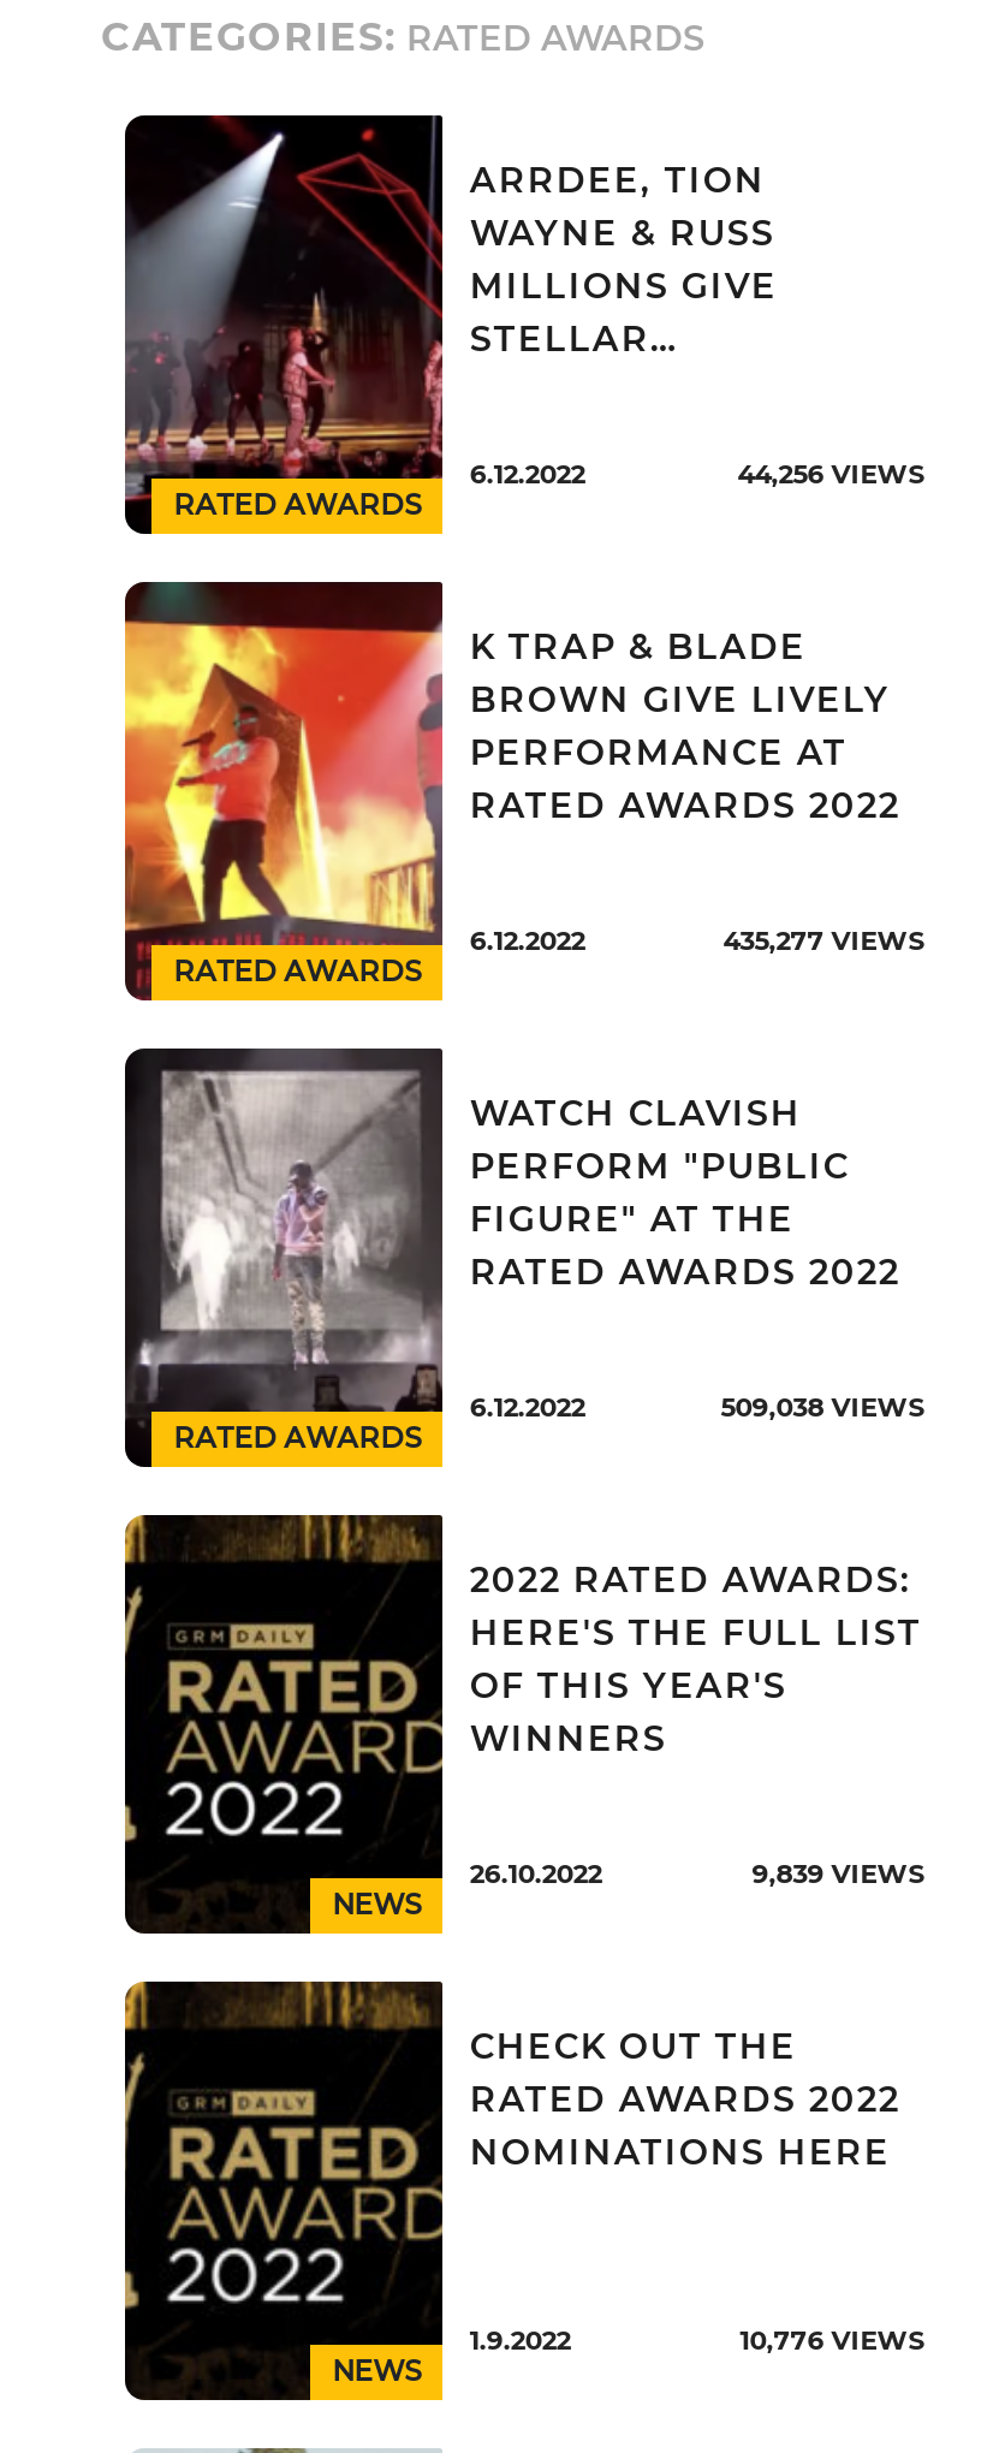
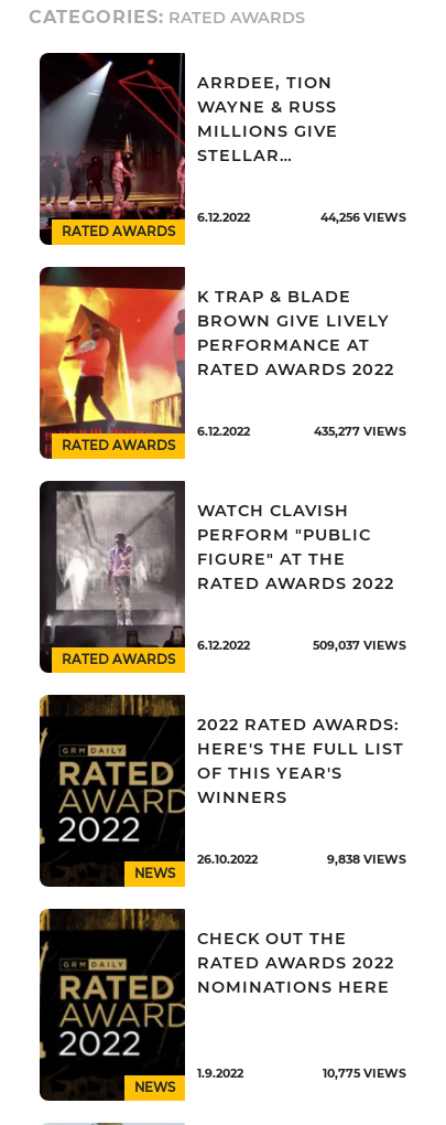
- 509,038 VIEWS
+ 509,037 VIEWS

- 9,839 VIEWS
+ 9,838 VIEWS

- 10,776 VIEWS
+ 10,775 VIEWS
